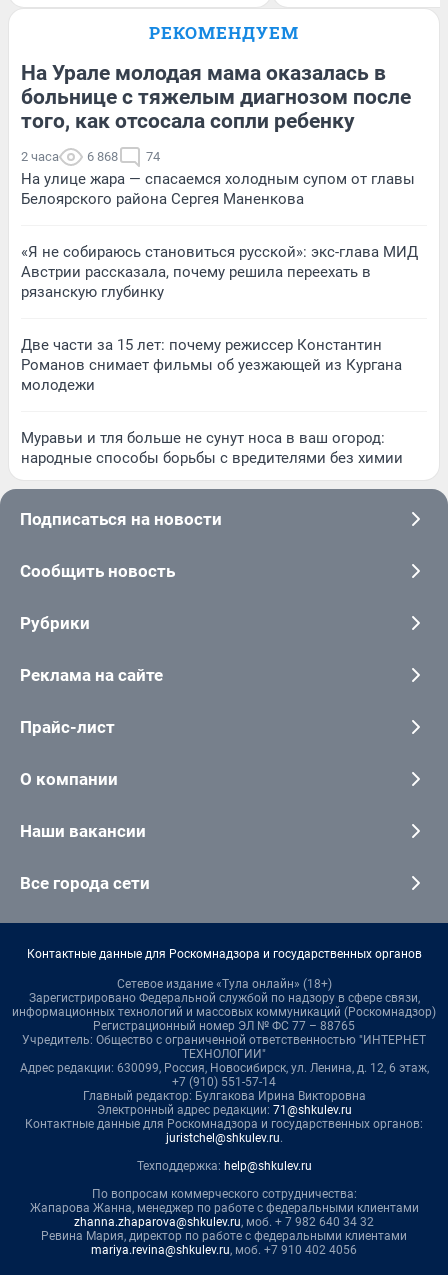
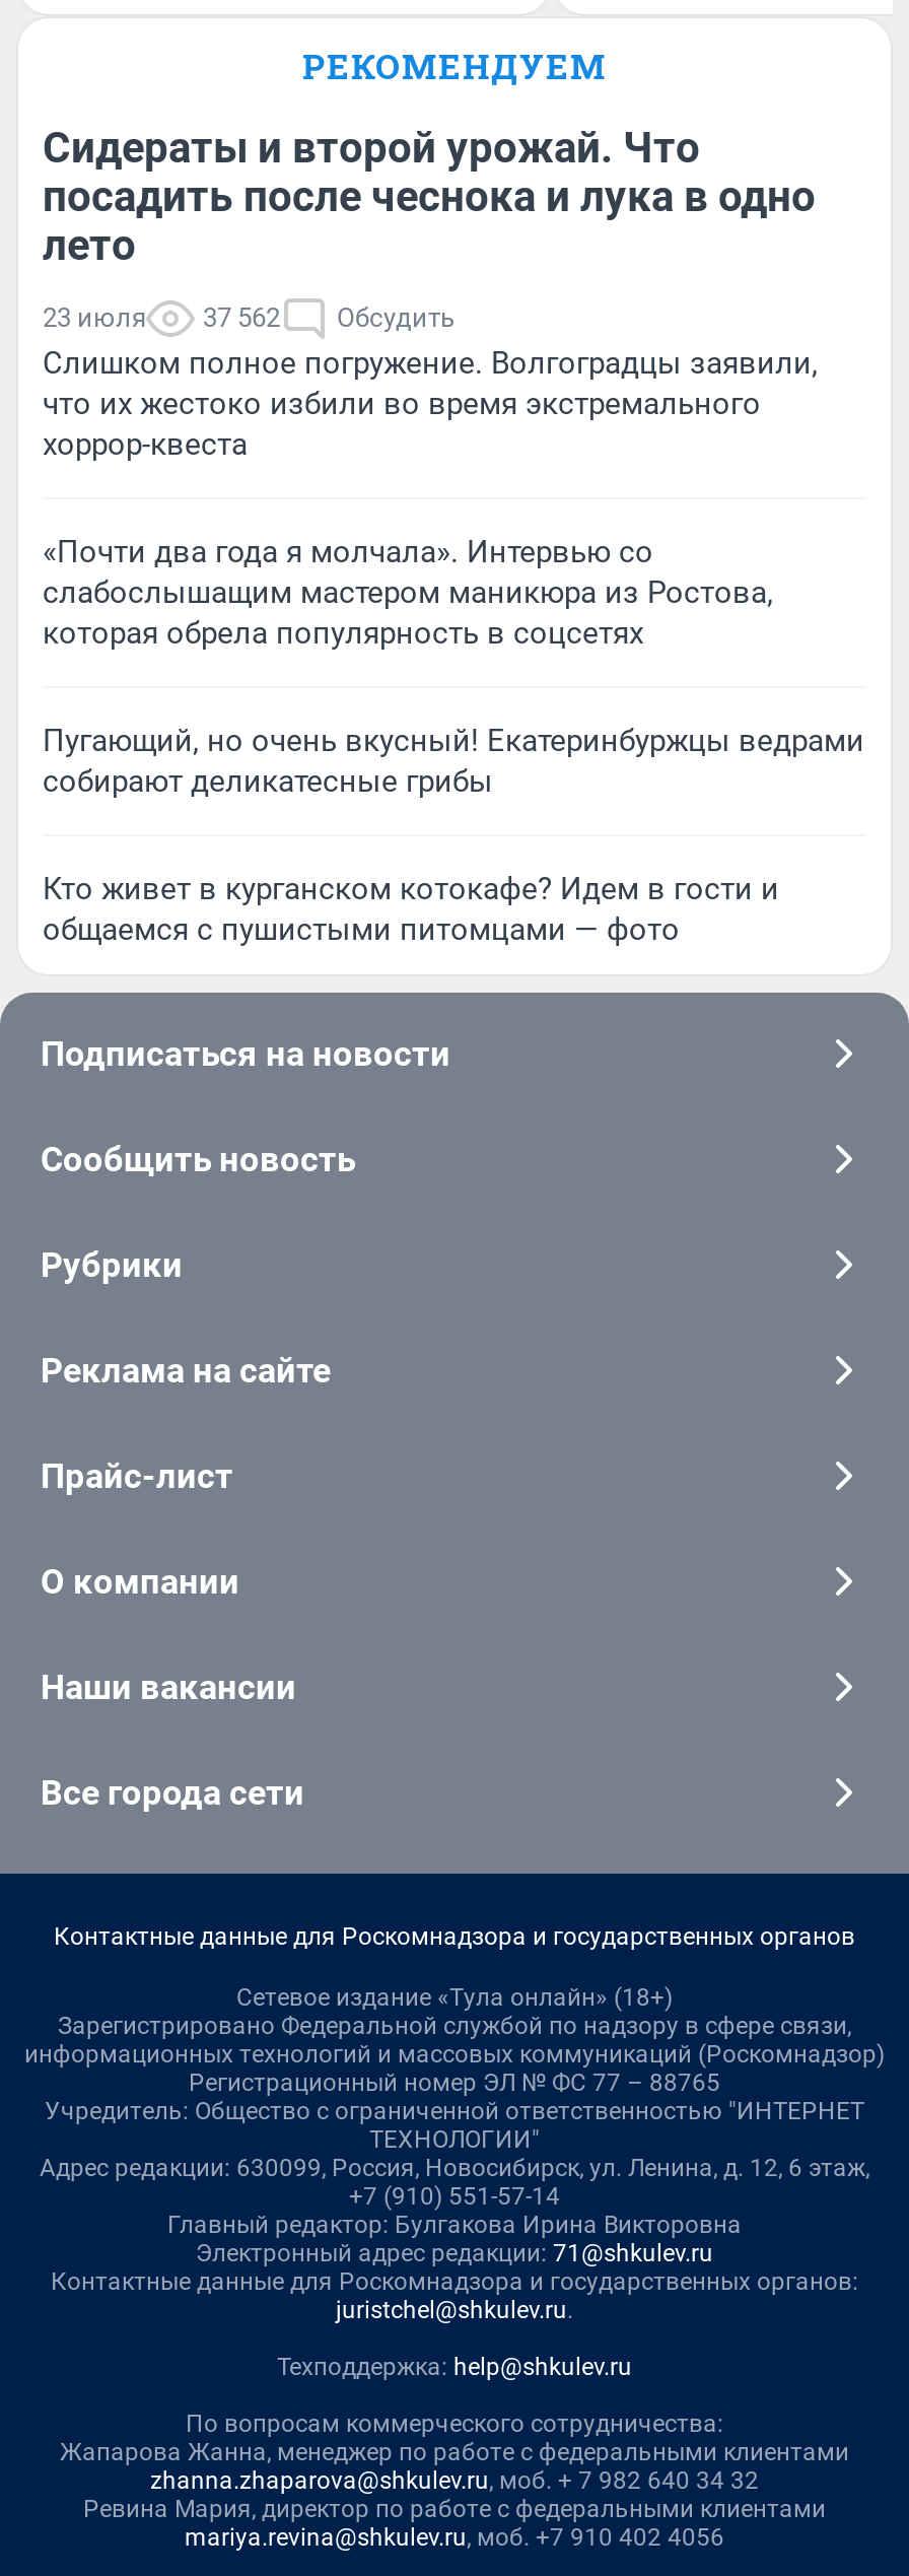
- На Урале молодая мама оказалась в
- больнице с тяжелым диагнозом после
- того, как отсосала сопли ребенку
+ Сидераты и второй урожай. Что
+ посадить после чеснока и лука в одно
+ лето

- 2 часа
- 6 868
- 74
- На улице жара — спасаемся холодным супом от главы
- Белоярского района Сергея Маненкова
+ 23 июля
+ 37 562
+ Обсудить
+ Слишком полное погружение. Волгоградцы заявили,
+ что их жестоко избили во время экстремального
+ хоррор-квеста

- «Я не собираюсь становиться русской»: экс-глава МИД
- Австрии рассказала, почему решила переехать в
- рязанскую глубинку
+ «Почти два года я молчала». Интервью со
+ слабослышащим мастером маникюра из Ростова,
+ которая обрела популярность в соцсетях

- Две части за 15 лет: почему режиссер Константин
- Романов снимает фильмы об уезжающей из Кургана
- молодежи
+ Пугающий, но очень вкусный! Екатеринбуржцы ведрами
+ собирают деликатесные грибы

- Муравьи и тля больше не сунут носа в ваш огород:
- народные способы борьбы с вредителями без химии
+ Кто живет в курганском котокафе? Идем в гости и
+ общаемся с пушистыми питомцами — фото
